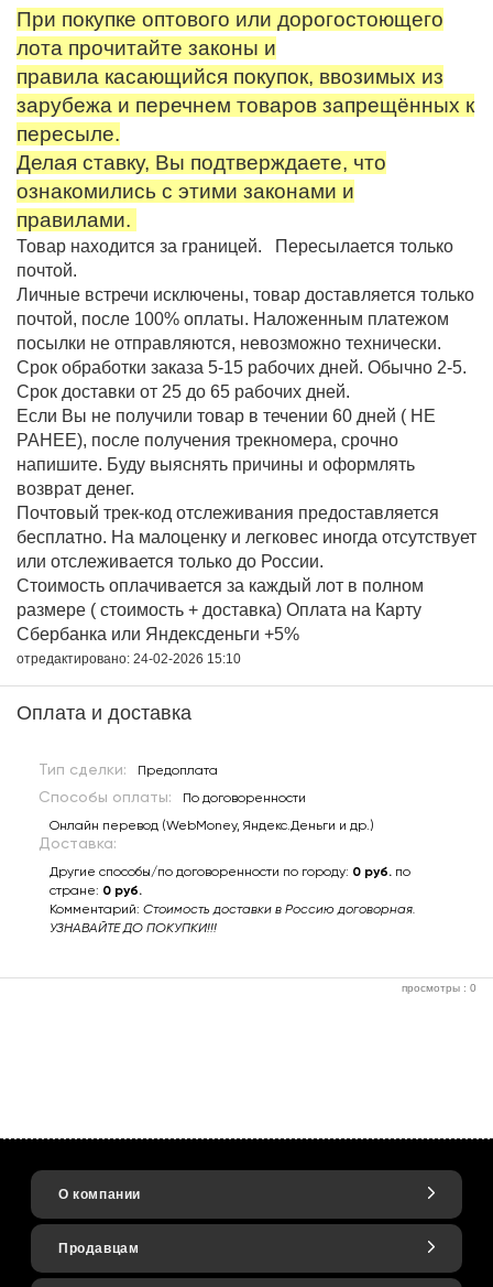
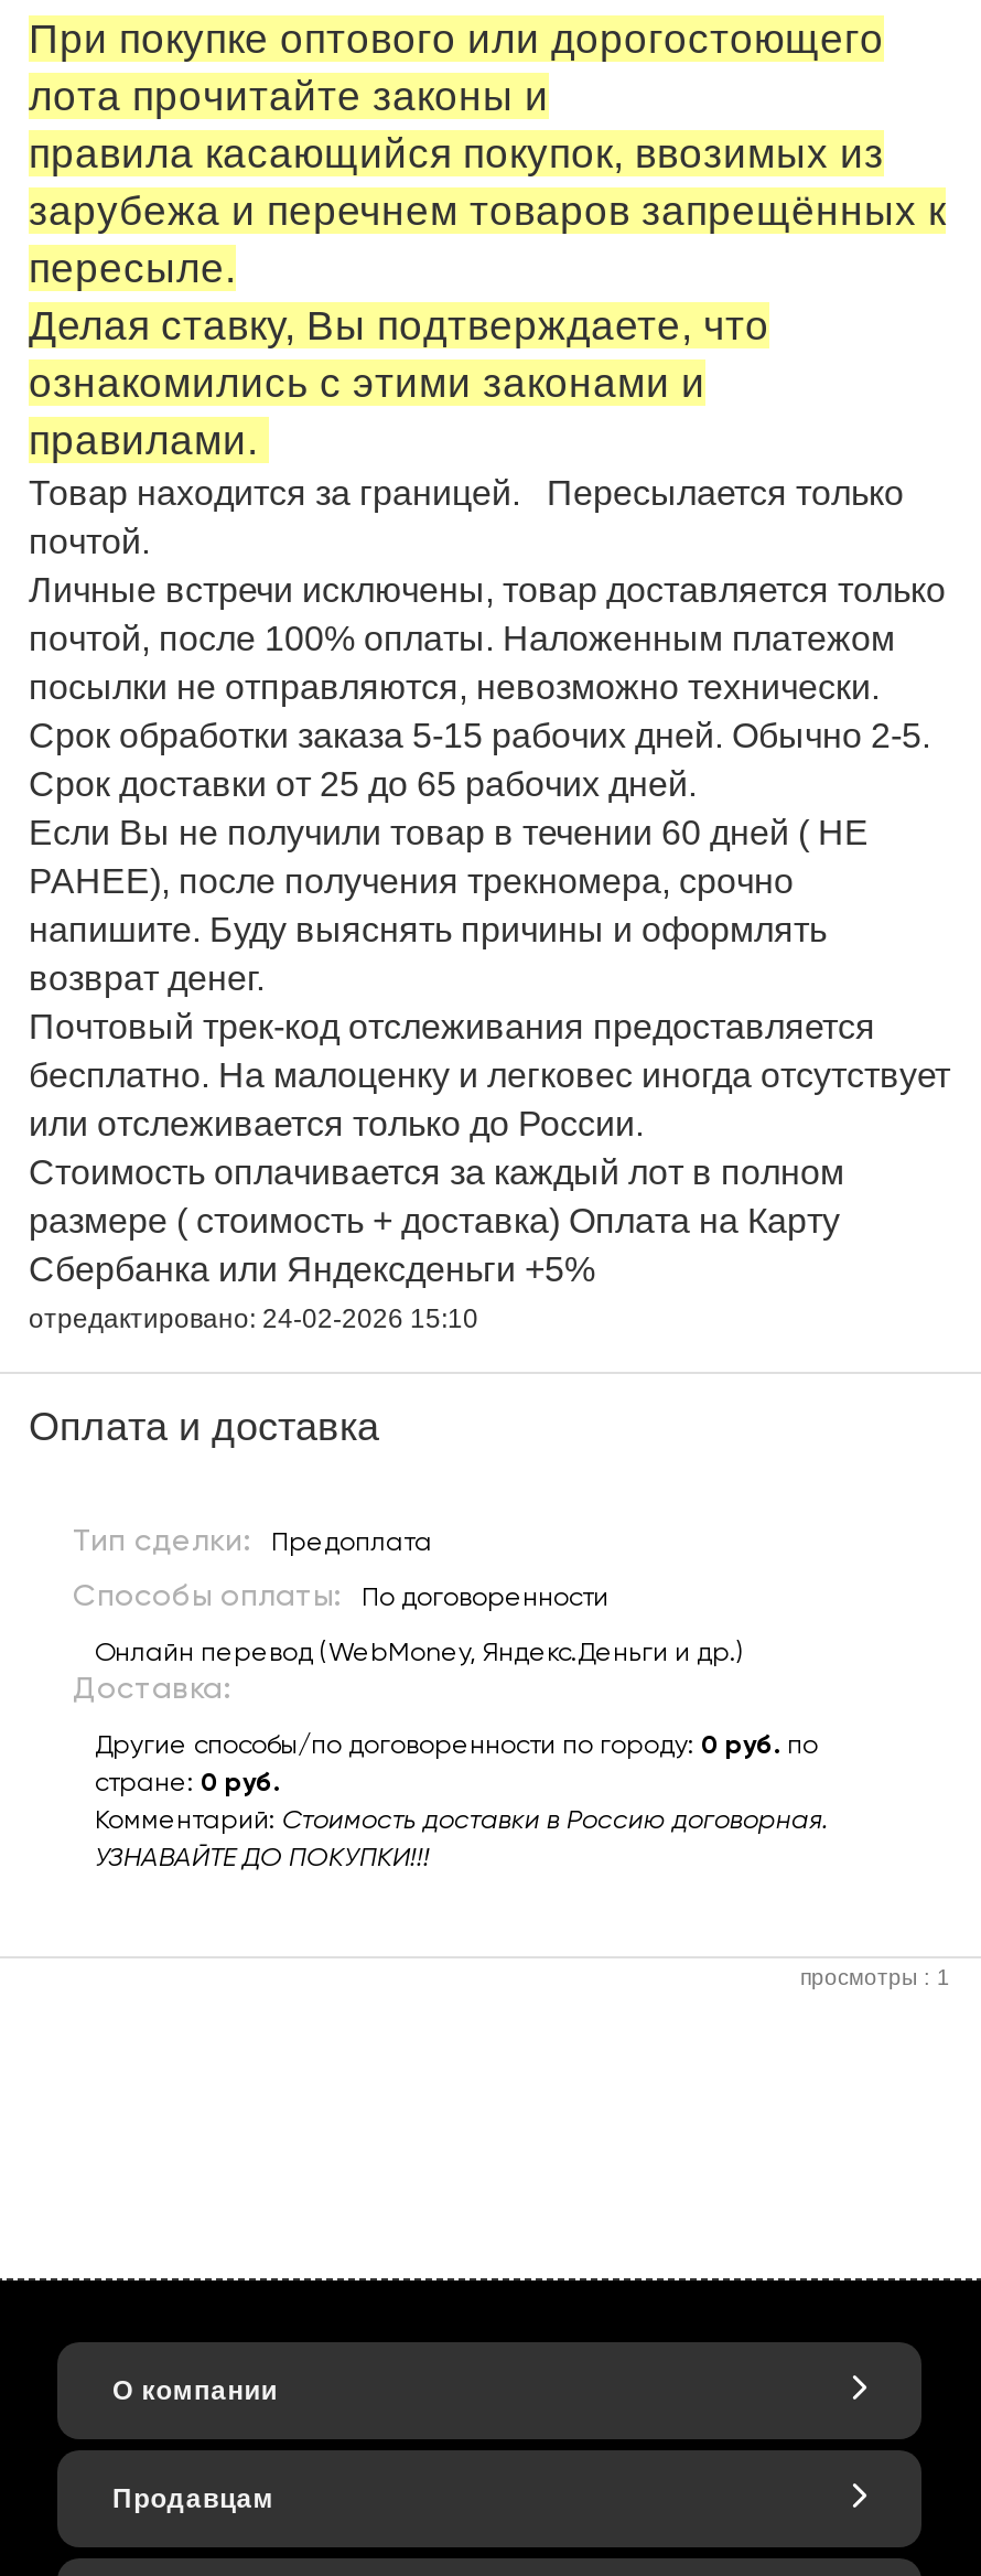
- просмотры : 0
+ просмотры : 1
